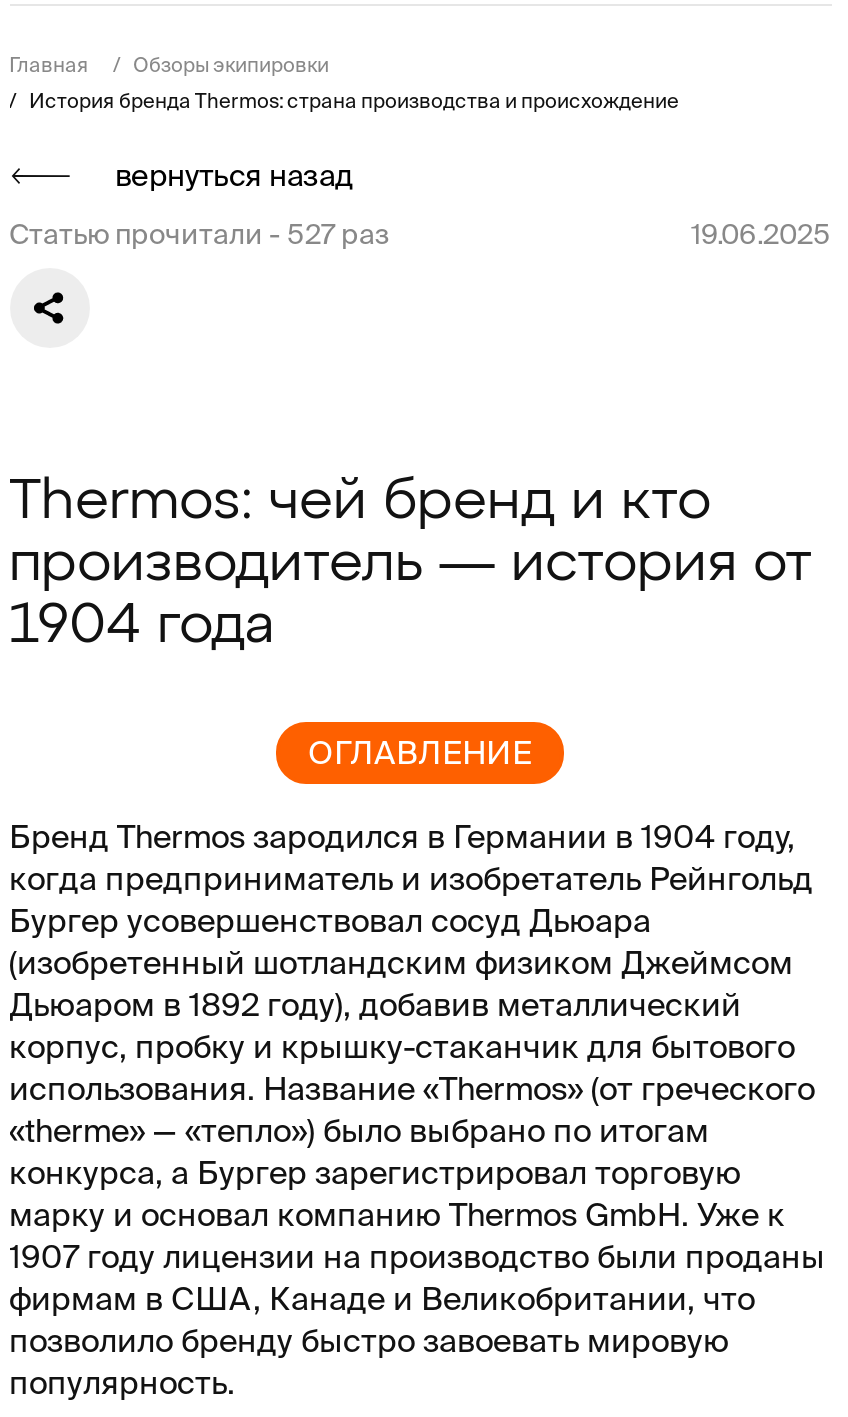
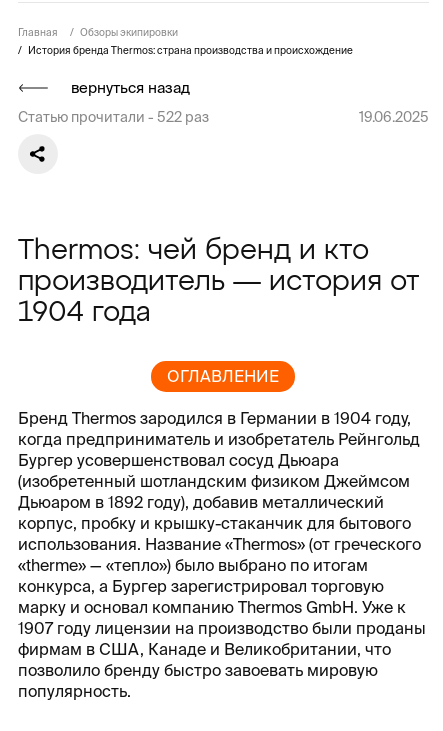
- Статью прочитали - 527 раз
+ Статью прочитали - 522 раз
